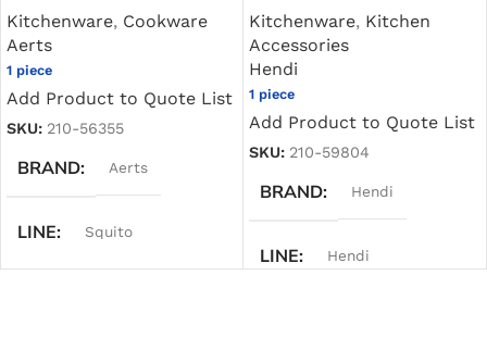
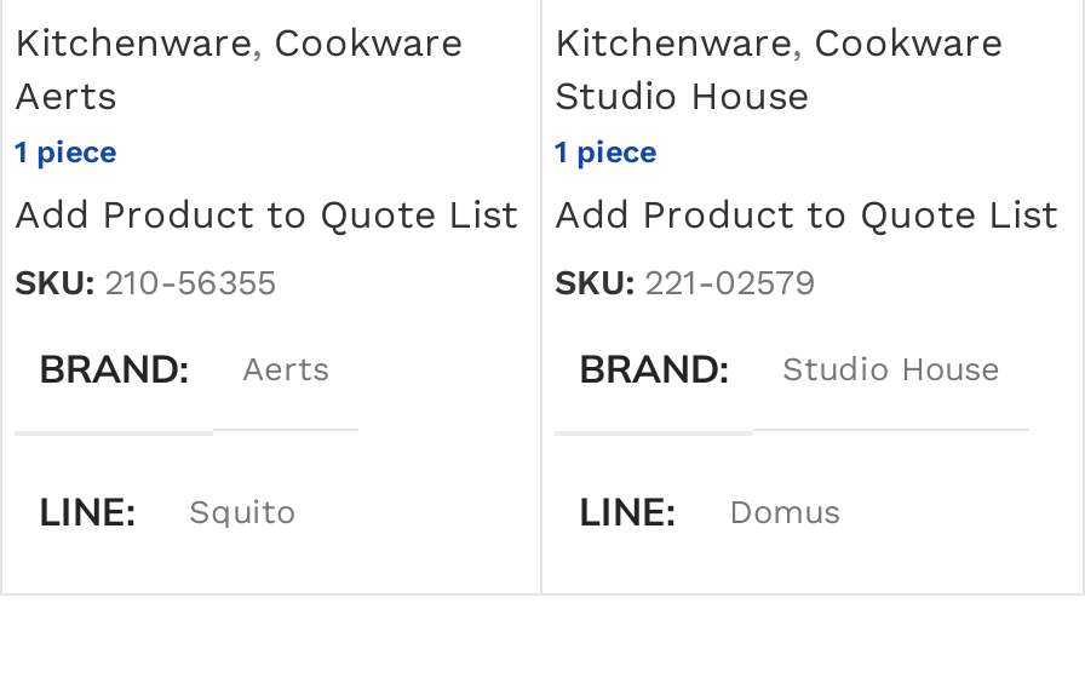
- Kitchenware, Kitchen
- Accessories
- Hendi
+ Kitchenware, Cookware
+ Studio House

- SKU: 210-59804
+ SKU: 221-02579

- Hendi
+ Studio House

- Hendi
+ Domus
